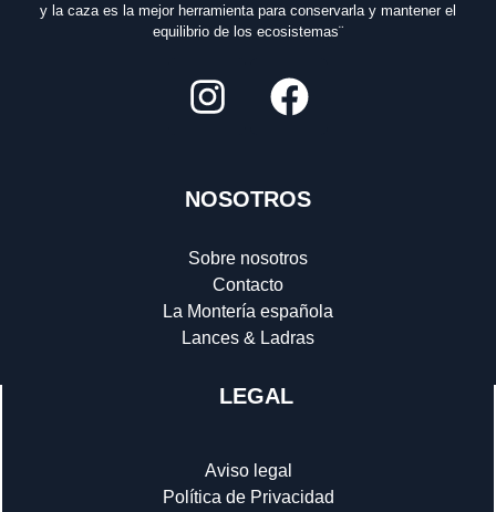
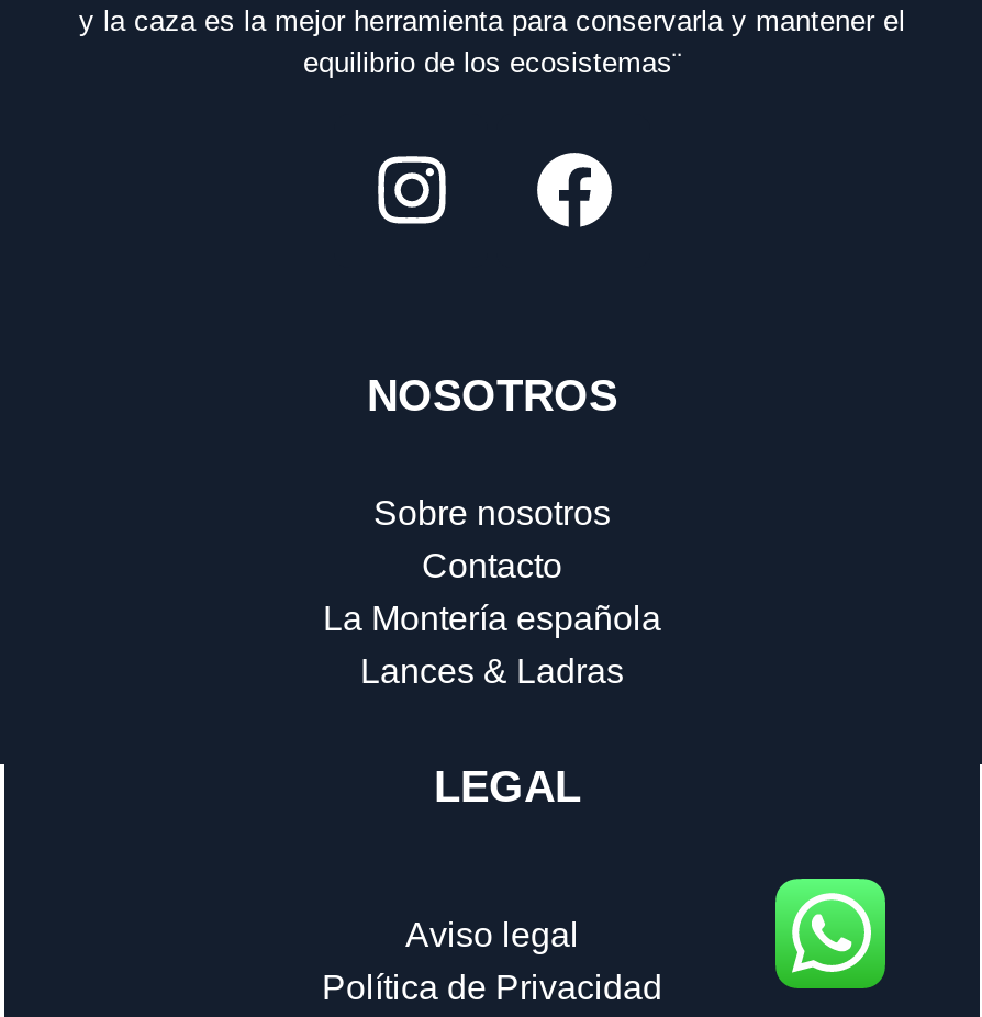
+ [image]
